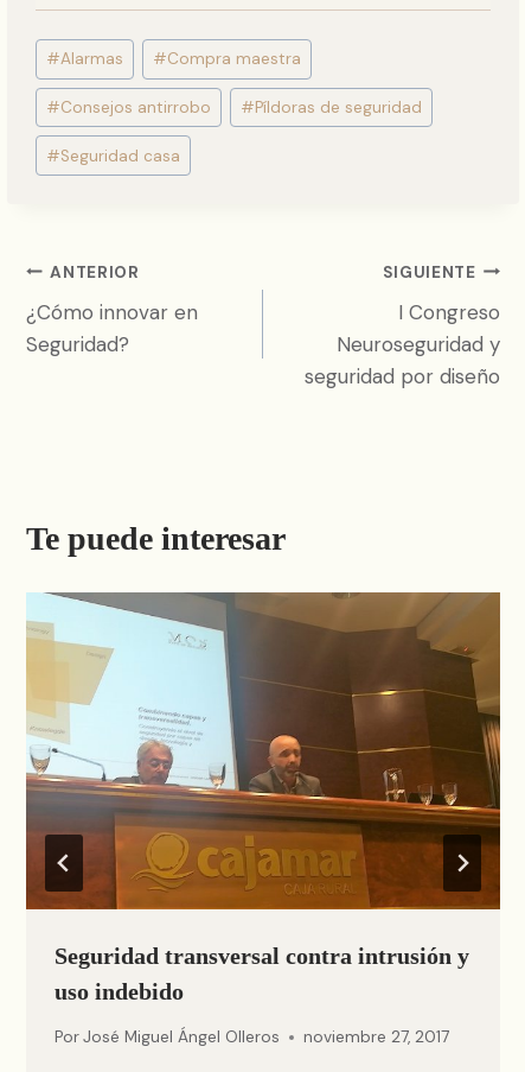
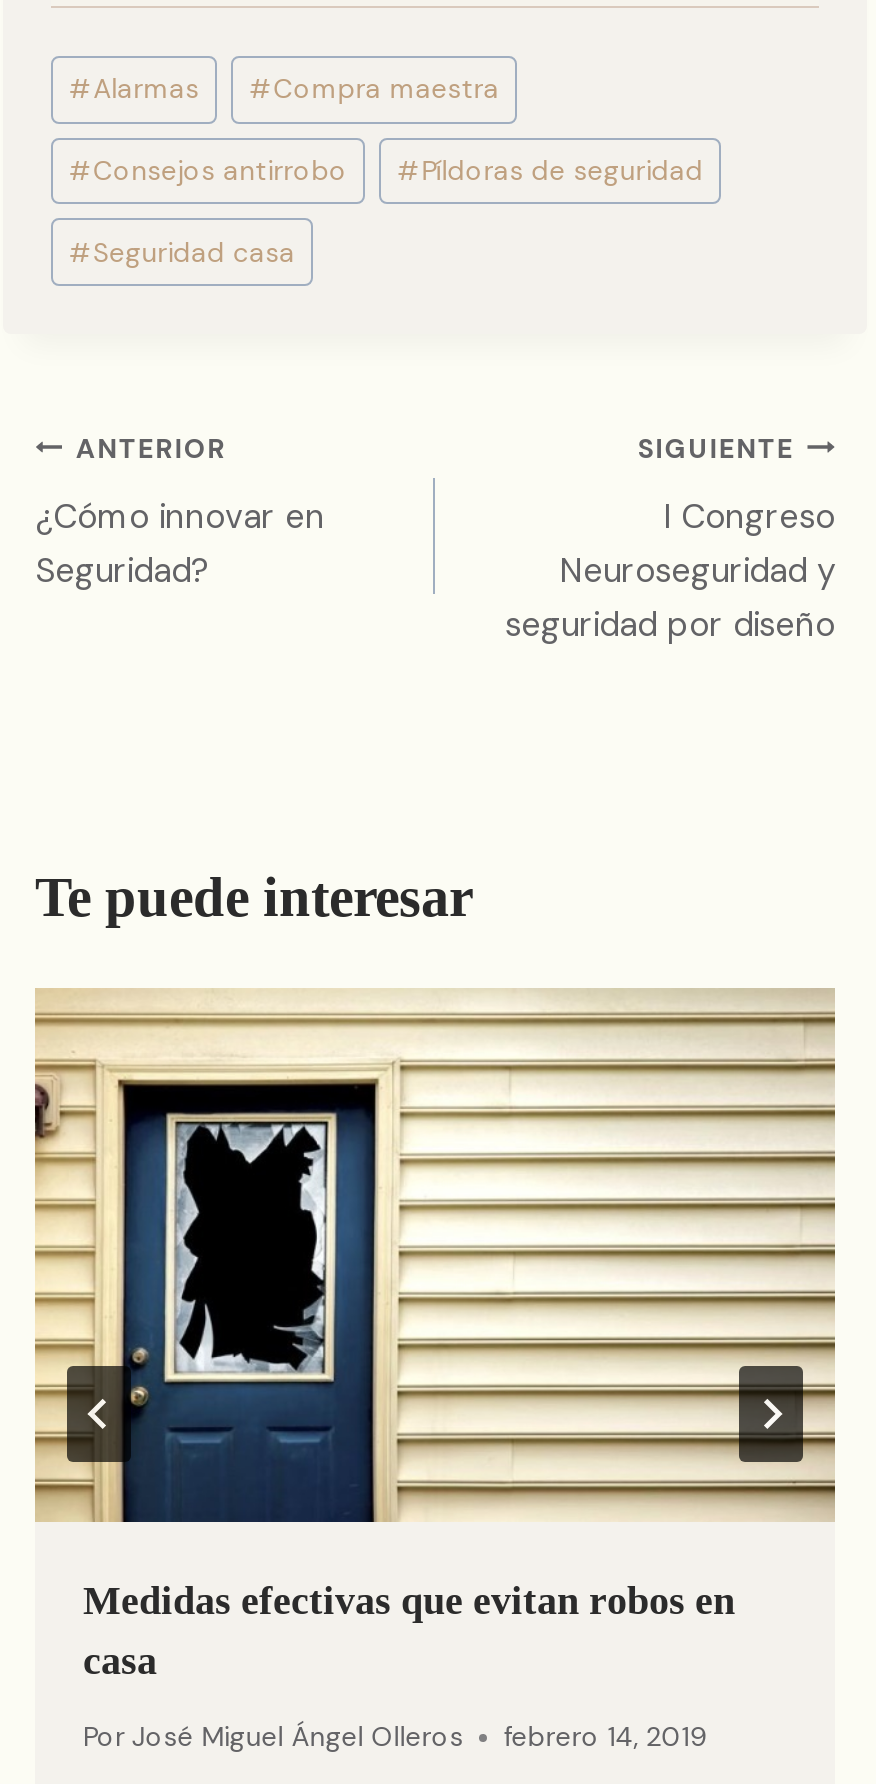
- [image]
- Seguridad transversal contra intrusión y
- uso indebido
+ [image]
+ Medidas efectivas que evitan robos en
+ casa

- Por José Miguel Ángel Olleros noviembre 27, 2017
+ Por José Miguel Ángel Olleros febrero 14, 2019
